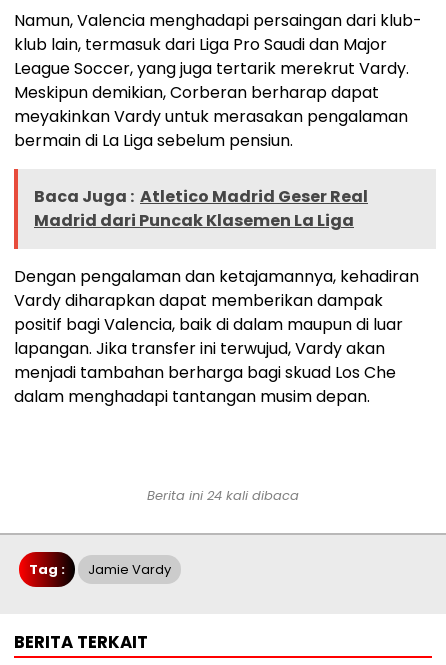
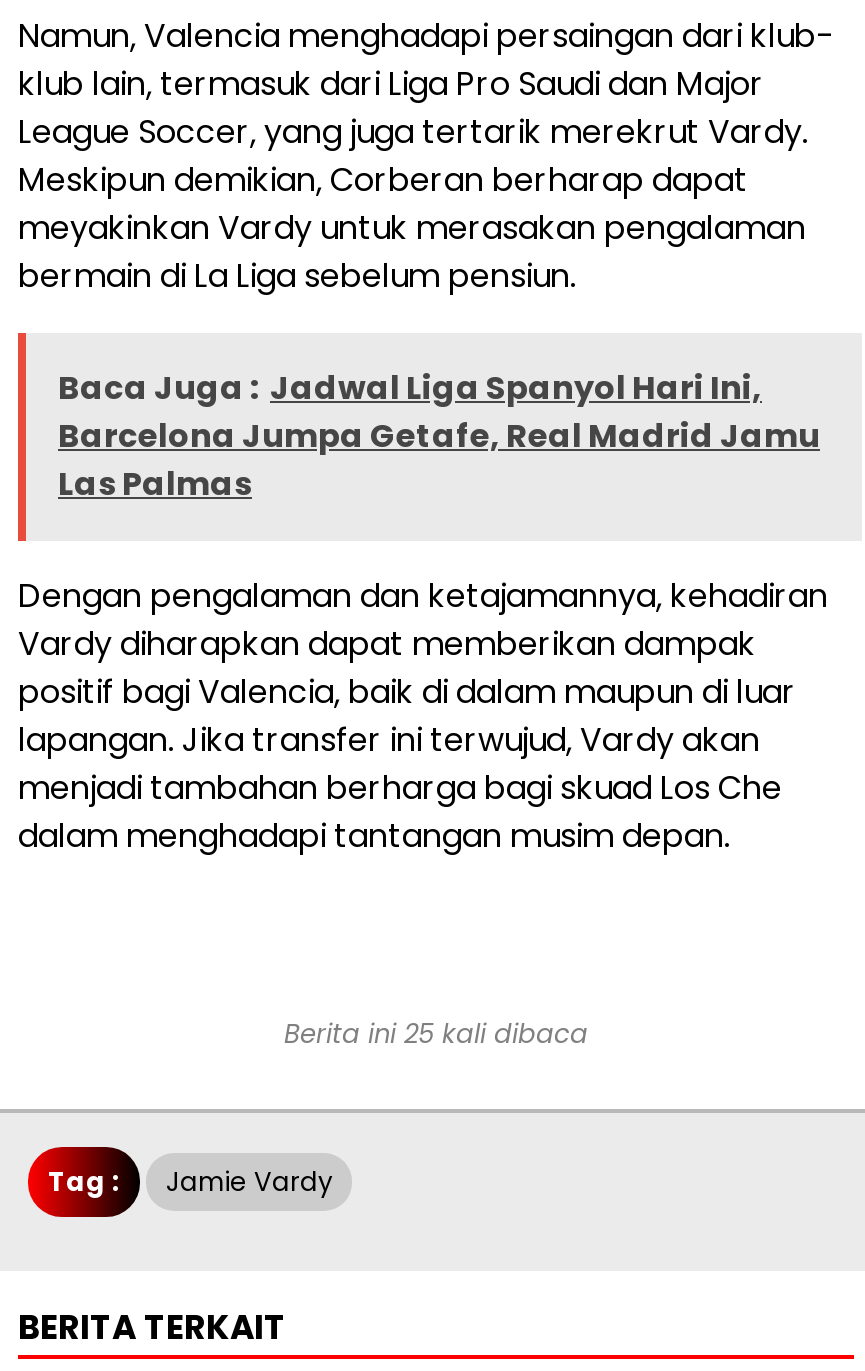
- Baca Juga : Atletico Madrid Geser Real
- Madrid dari Puncak Klasemen La Liga
+ Baca Juga : Jadwal Liga Spanyol Hari Ini,
+ Barcelona Jumpa Getafe, Real Madrid Jamu
+ Las Palmas

- Berita ini 24 kali dibaca
+ Berita ini 25 kali dibaca
